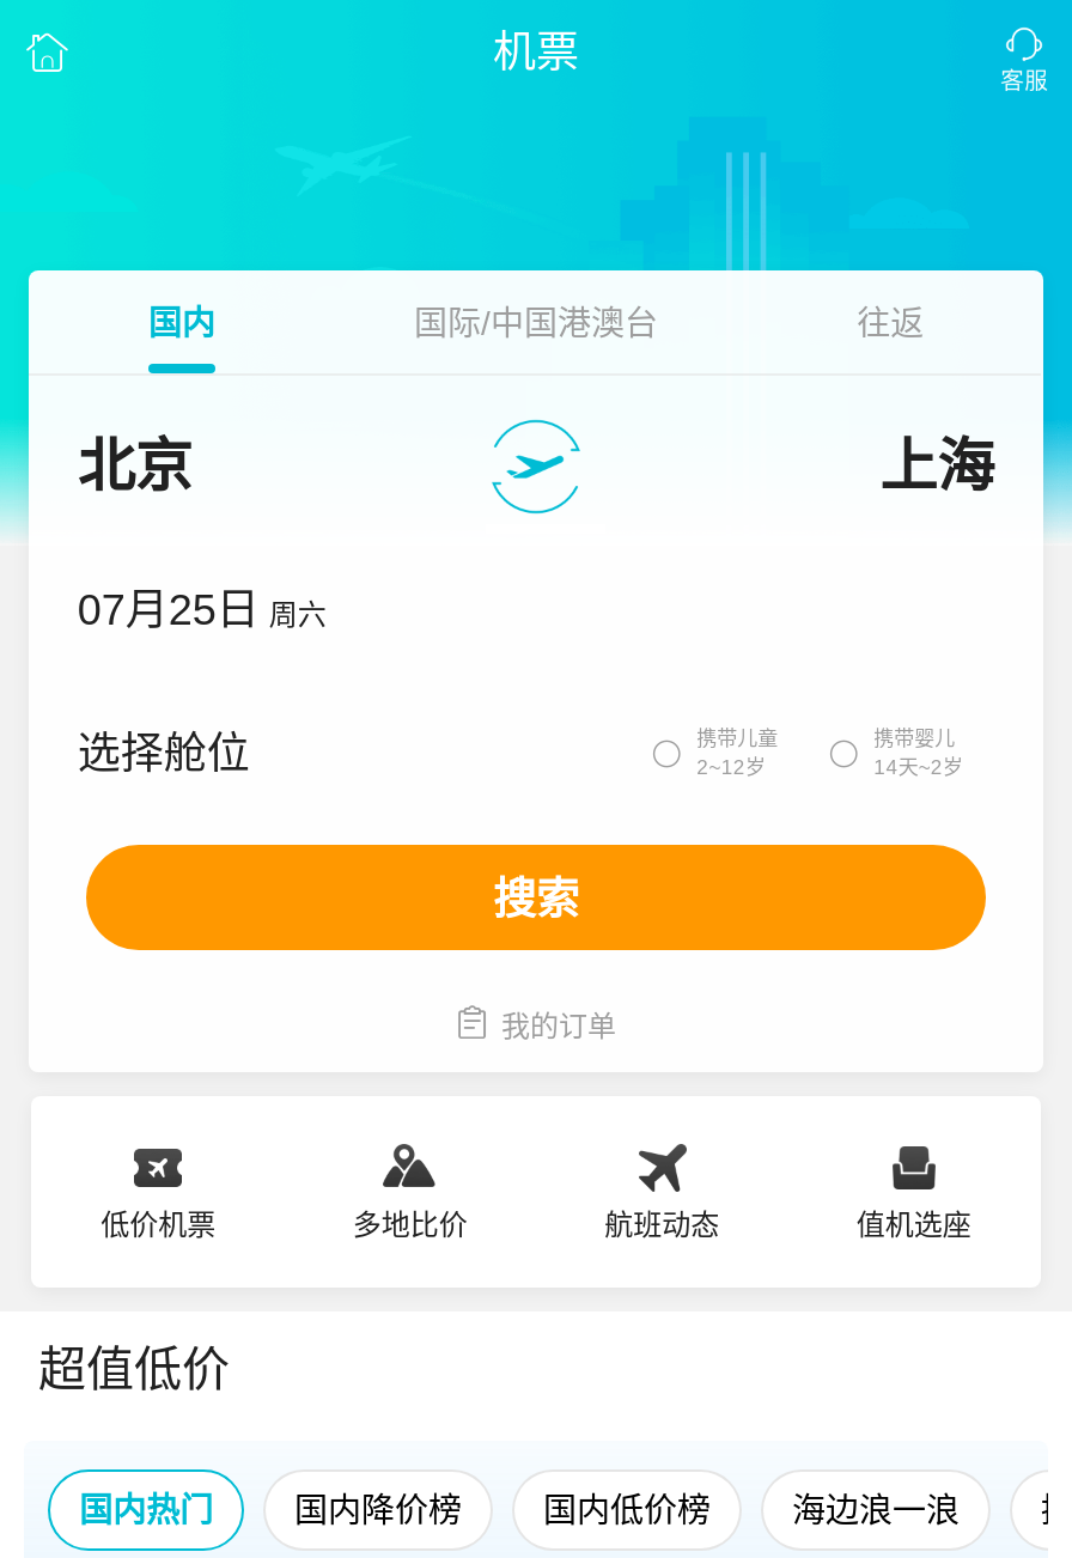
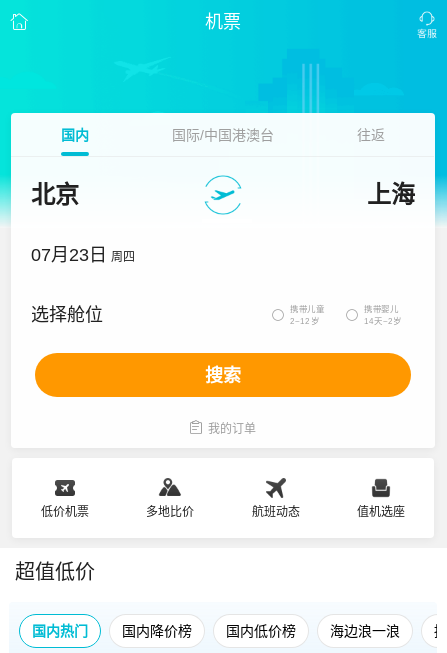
- 07月25日 周六
+ 07月23日 周四
